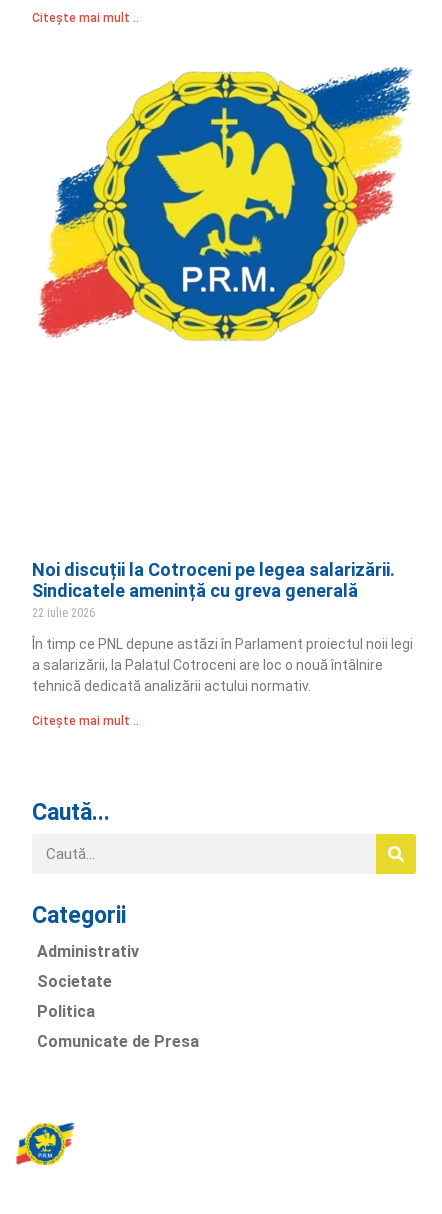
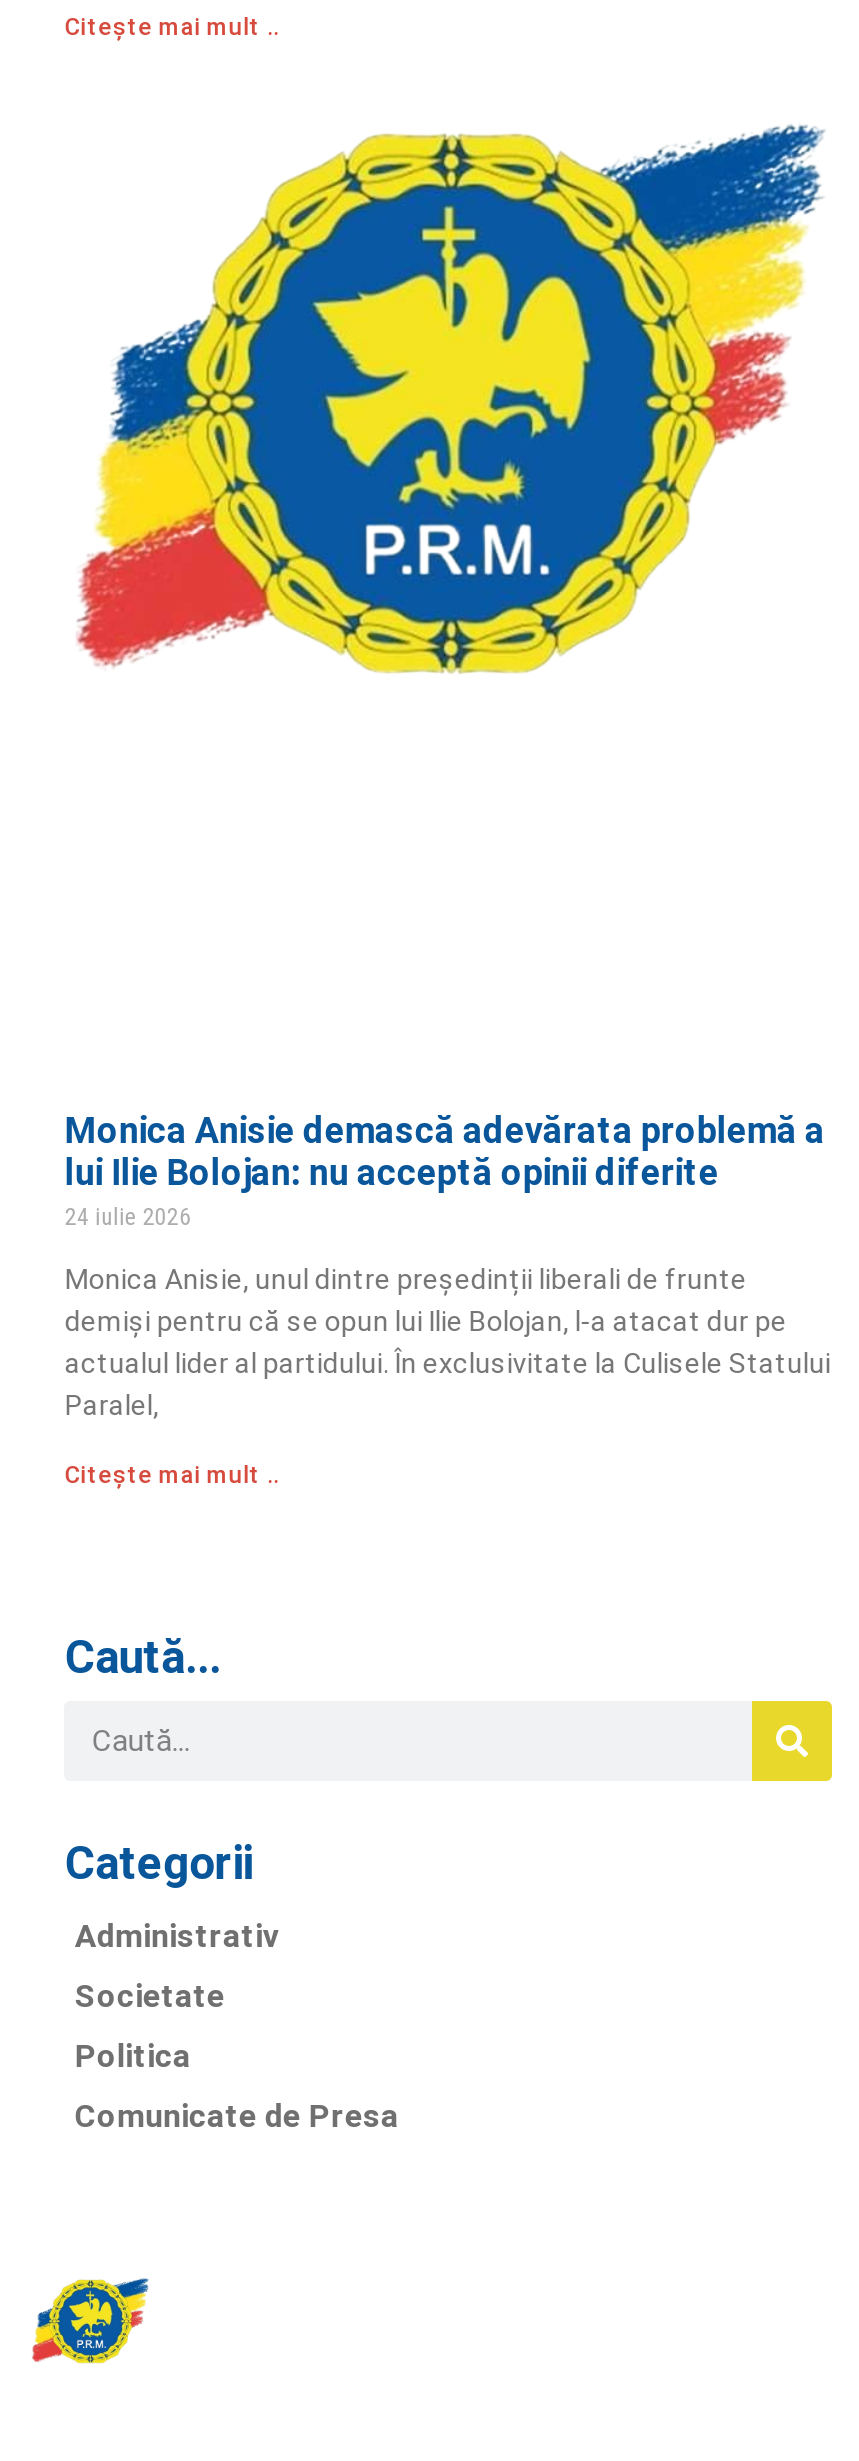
- Noi discuții la Cotroceni pe legea salarizării.
- Sindicatele amenință cu greva generală
- 22 iulie 2026
+ Monica Anisie demască adevărata problemă a
+ lui Ilie Bolojan: nu acceptă opinii diferite
+ 24 iulie 2026

- În timp ce PNL depune astăzi în Parlament proiectul noii legi
- a salarizării, la Palatul Cotroceni are loc o nouă întâlnire
- tehnică dedicată analizării actului normativ.
+ Monica Anisie, unul dintre președinții liberali de frunte
+ demiși pentru că se opun lui Ilie Bolojan, l-a atacat dur pe
+ actualul lider al partidului. În exclusivitate la Culisele Statului
+ Paralel,
